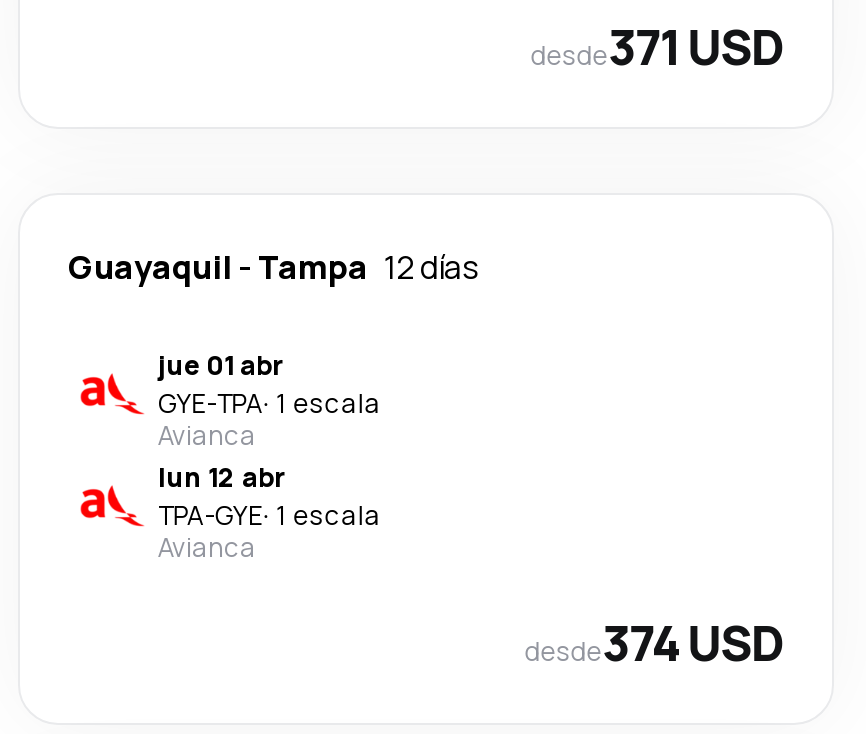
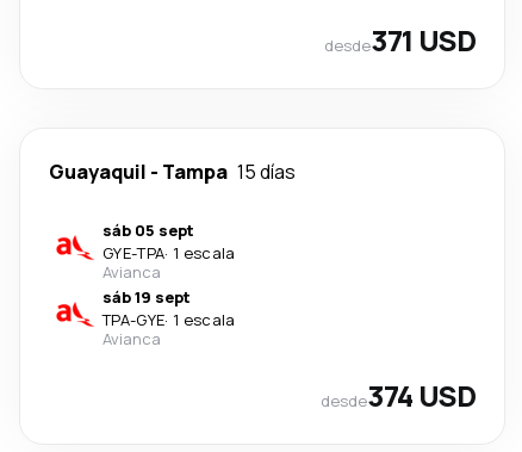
- Guayaquil - Tampa 12 días
+ Guayaquil - Tampa 15 días

- jue 01 abr
+ sáb 05 sept

- lun 12 abr
+ sáb 19 sept
